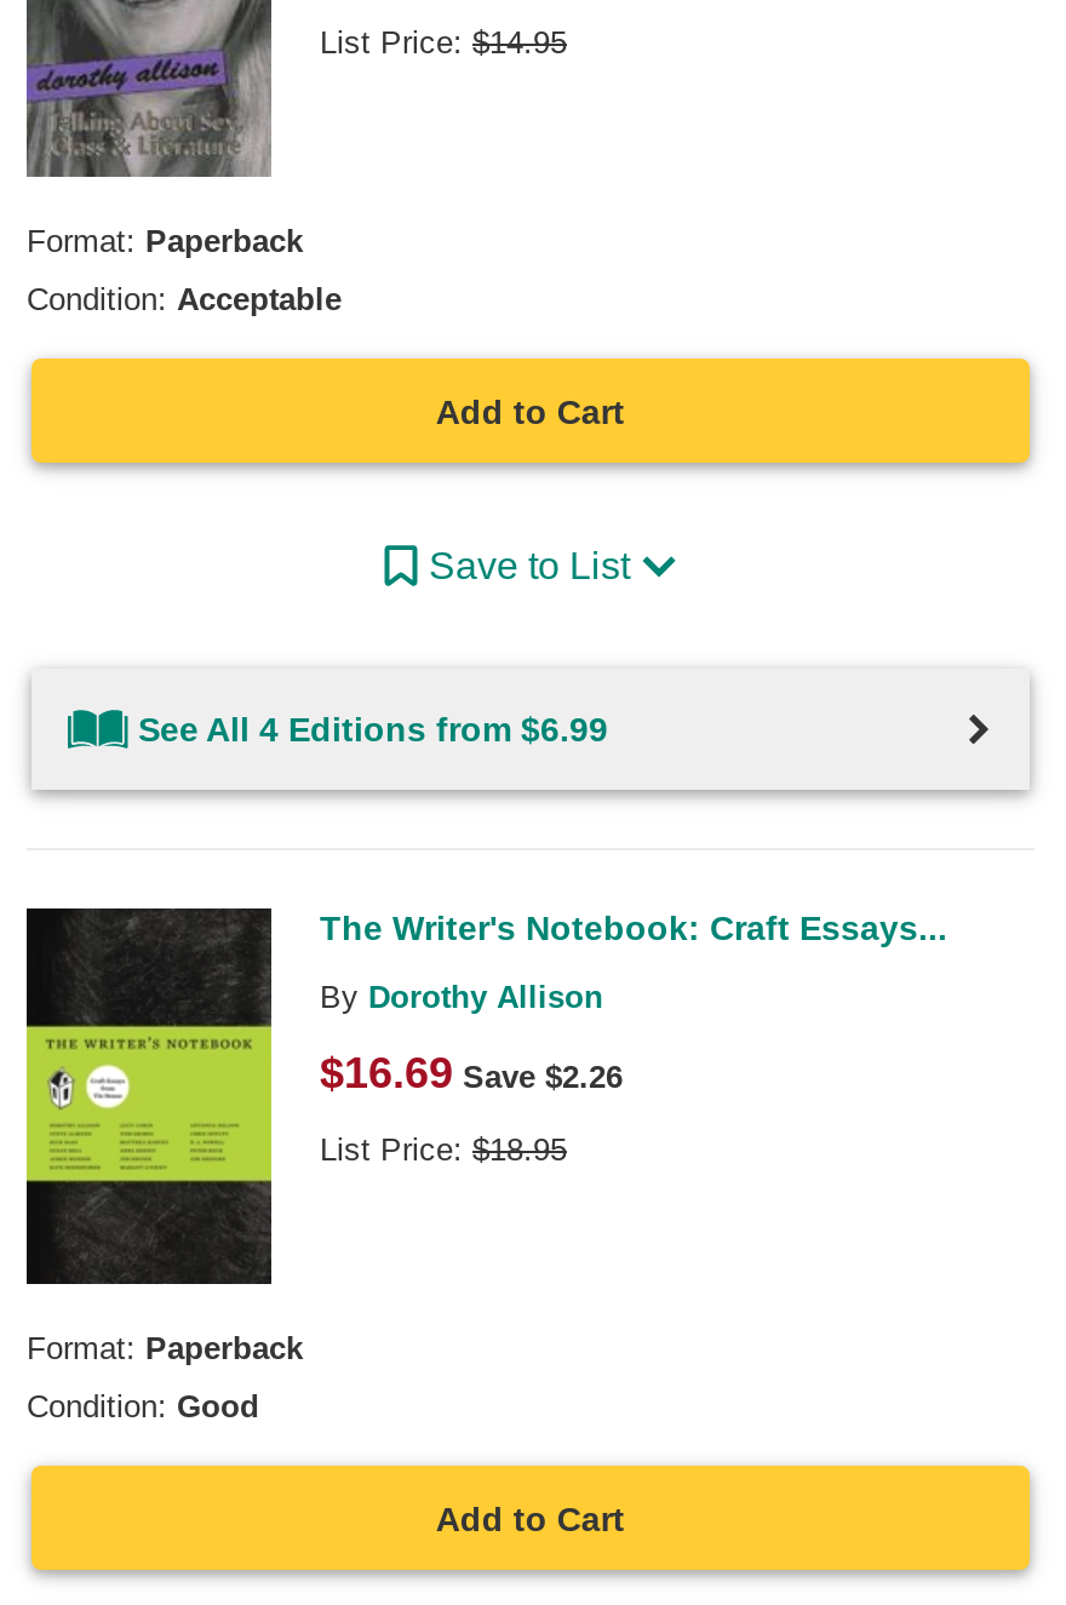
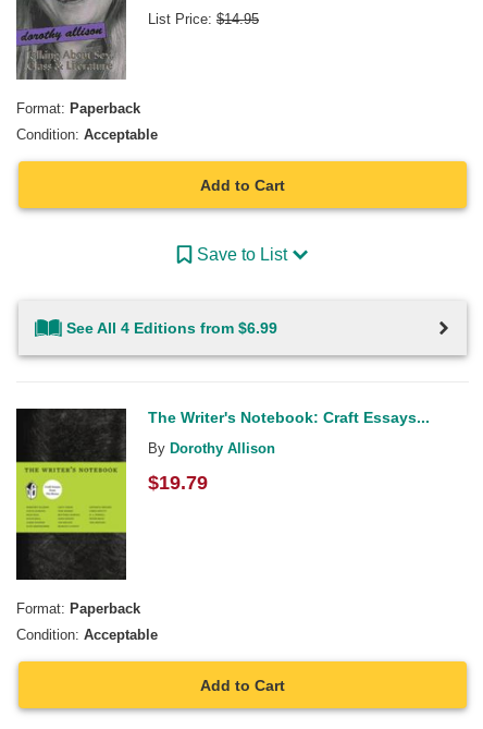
- $16.69 Save $2.26
- List Price: $18.95
+ $19.79

- Condition: Good
+ Condition: Acceptable
